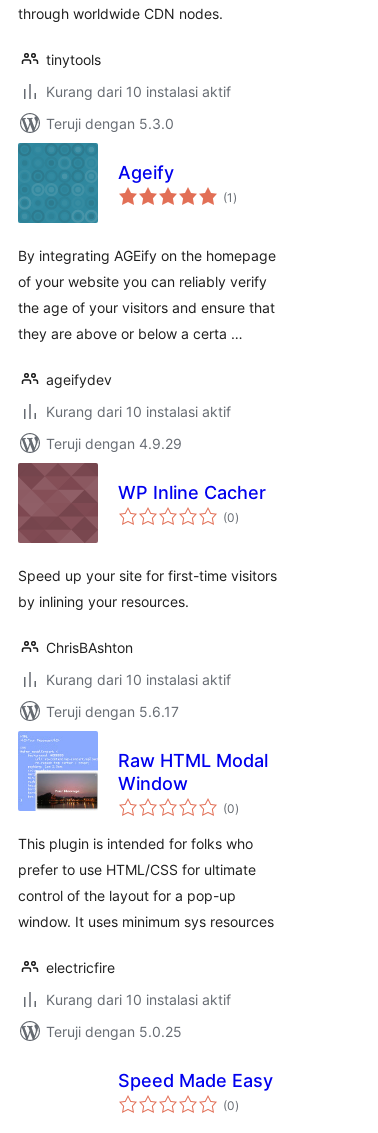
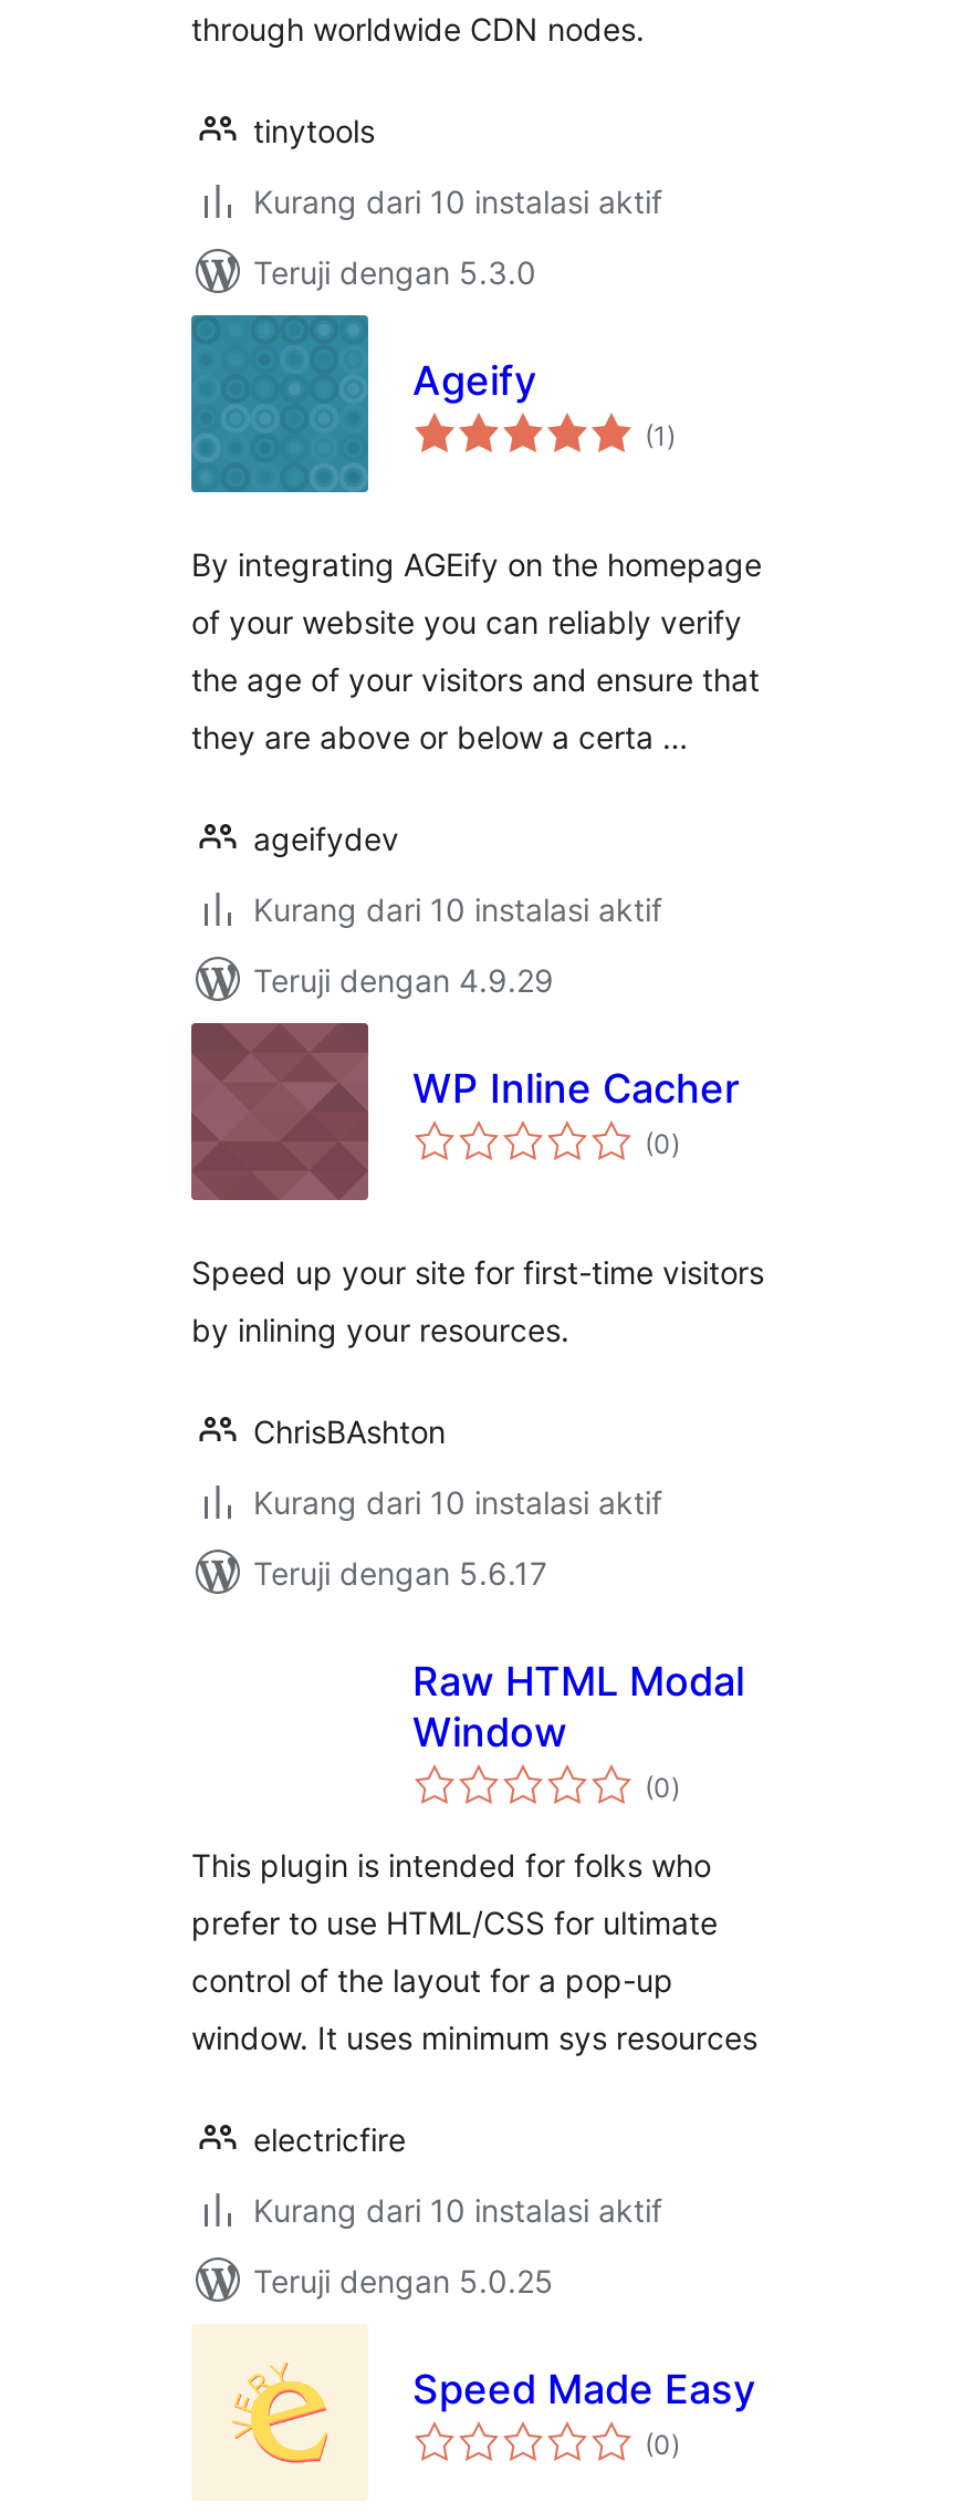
- [image]

+ [image]
